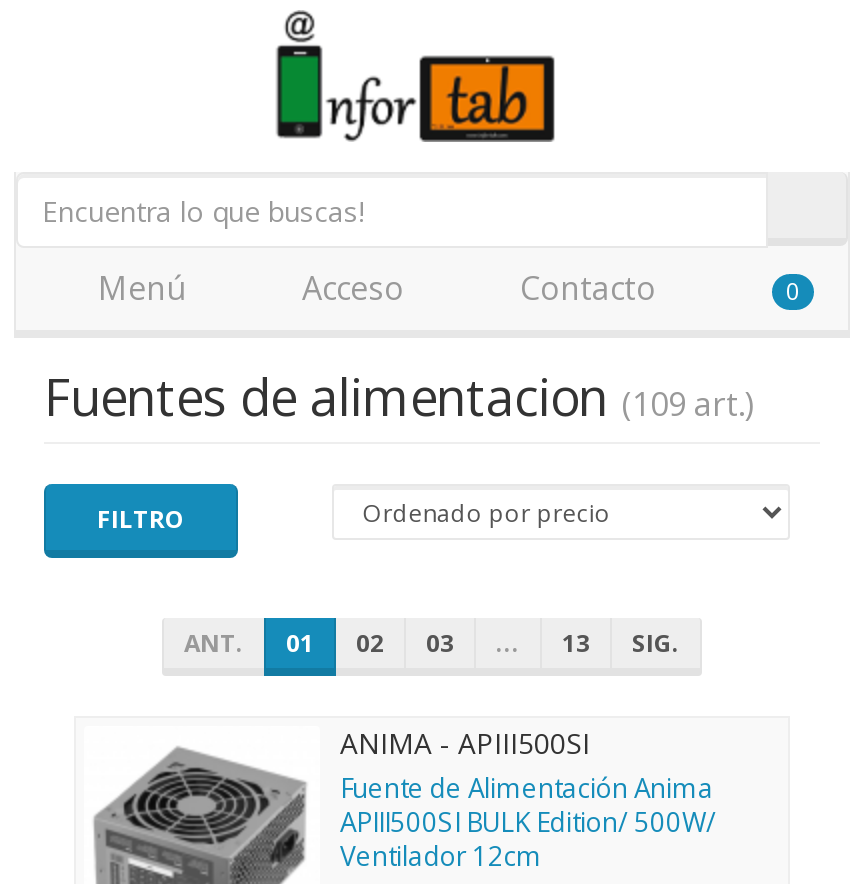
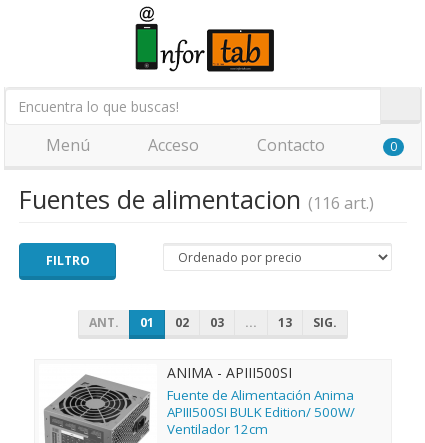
- Fuentes de alimentacion (109 art.)
+ Fuentes de alimentacion (116 art.)
